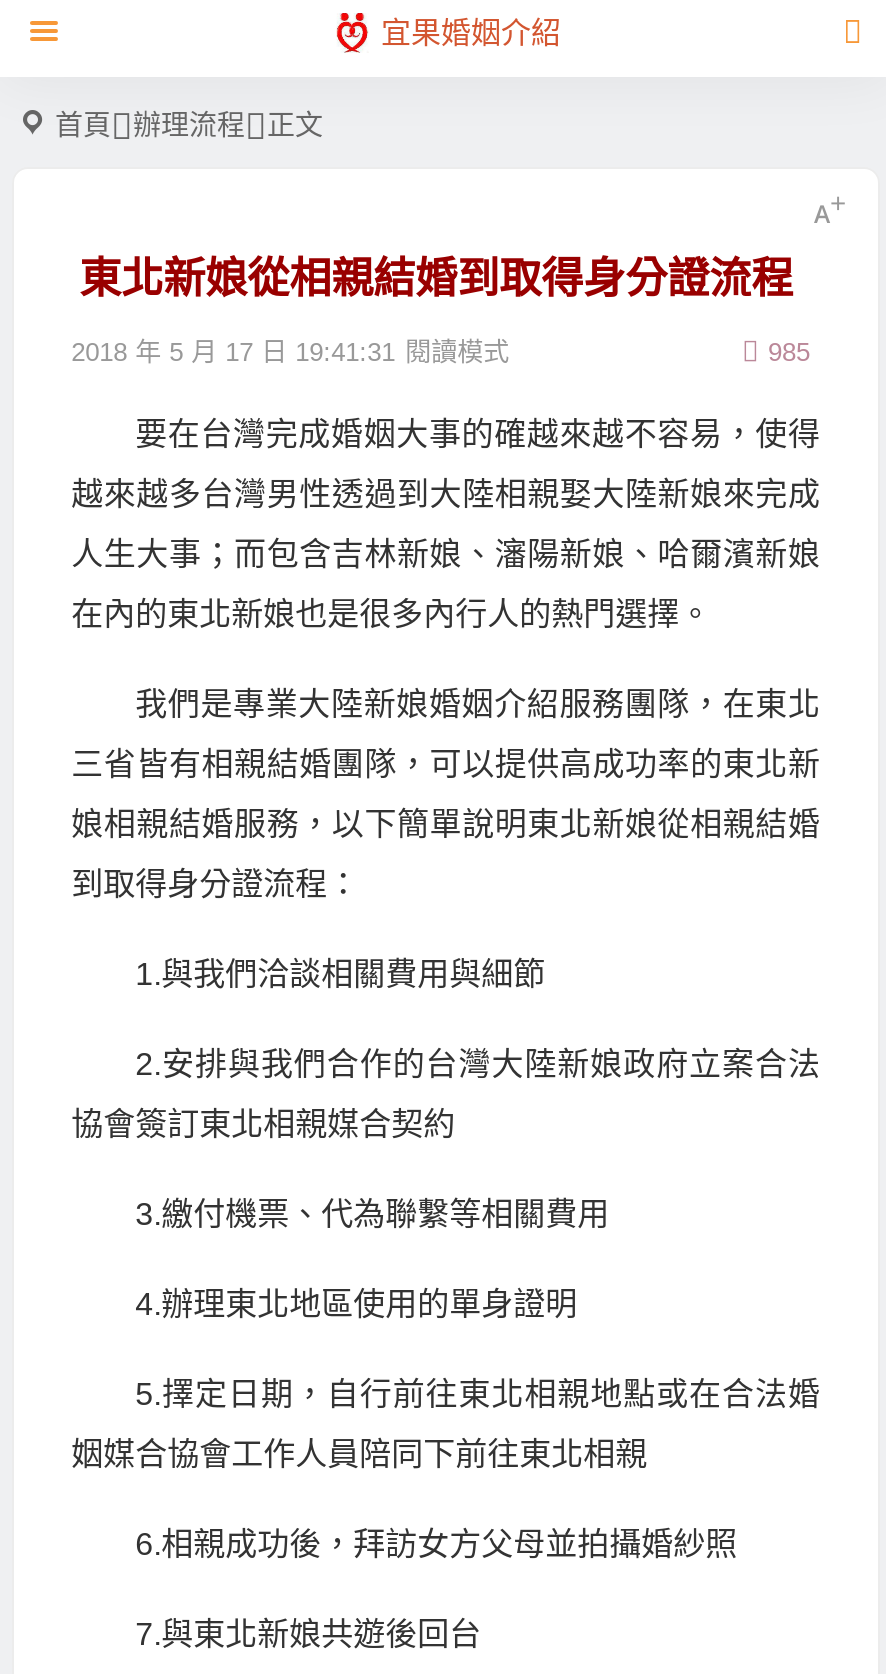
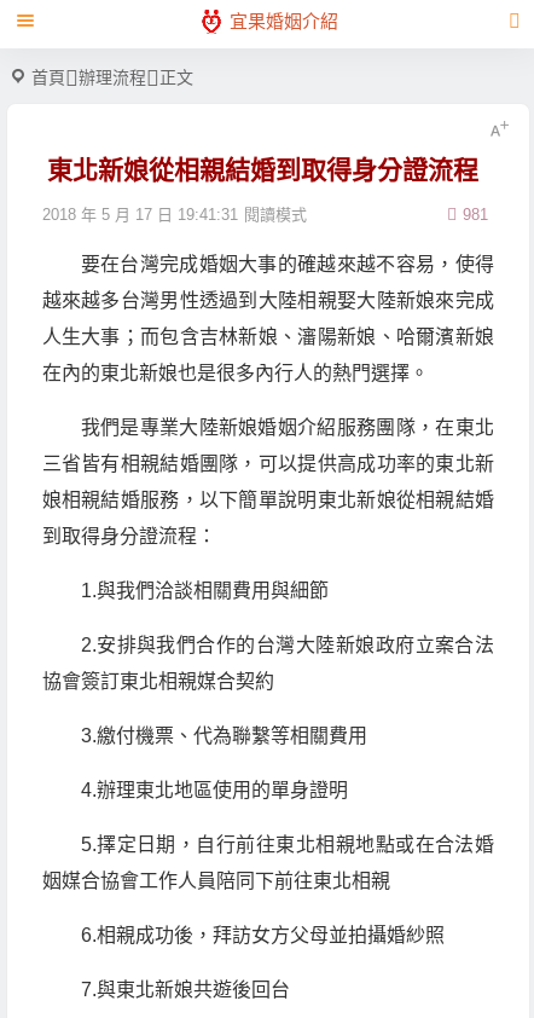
- 985
+ 981
